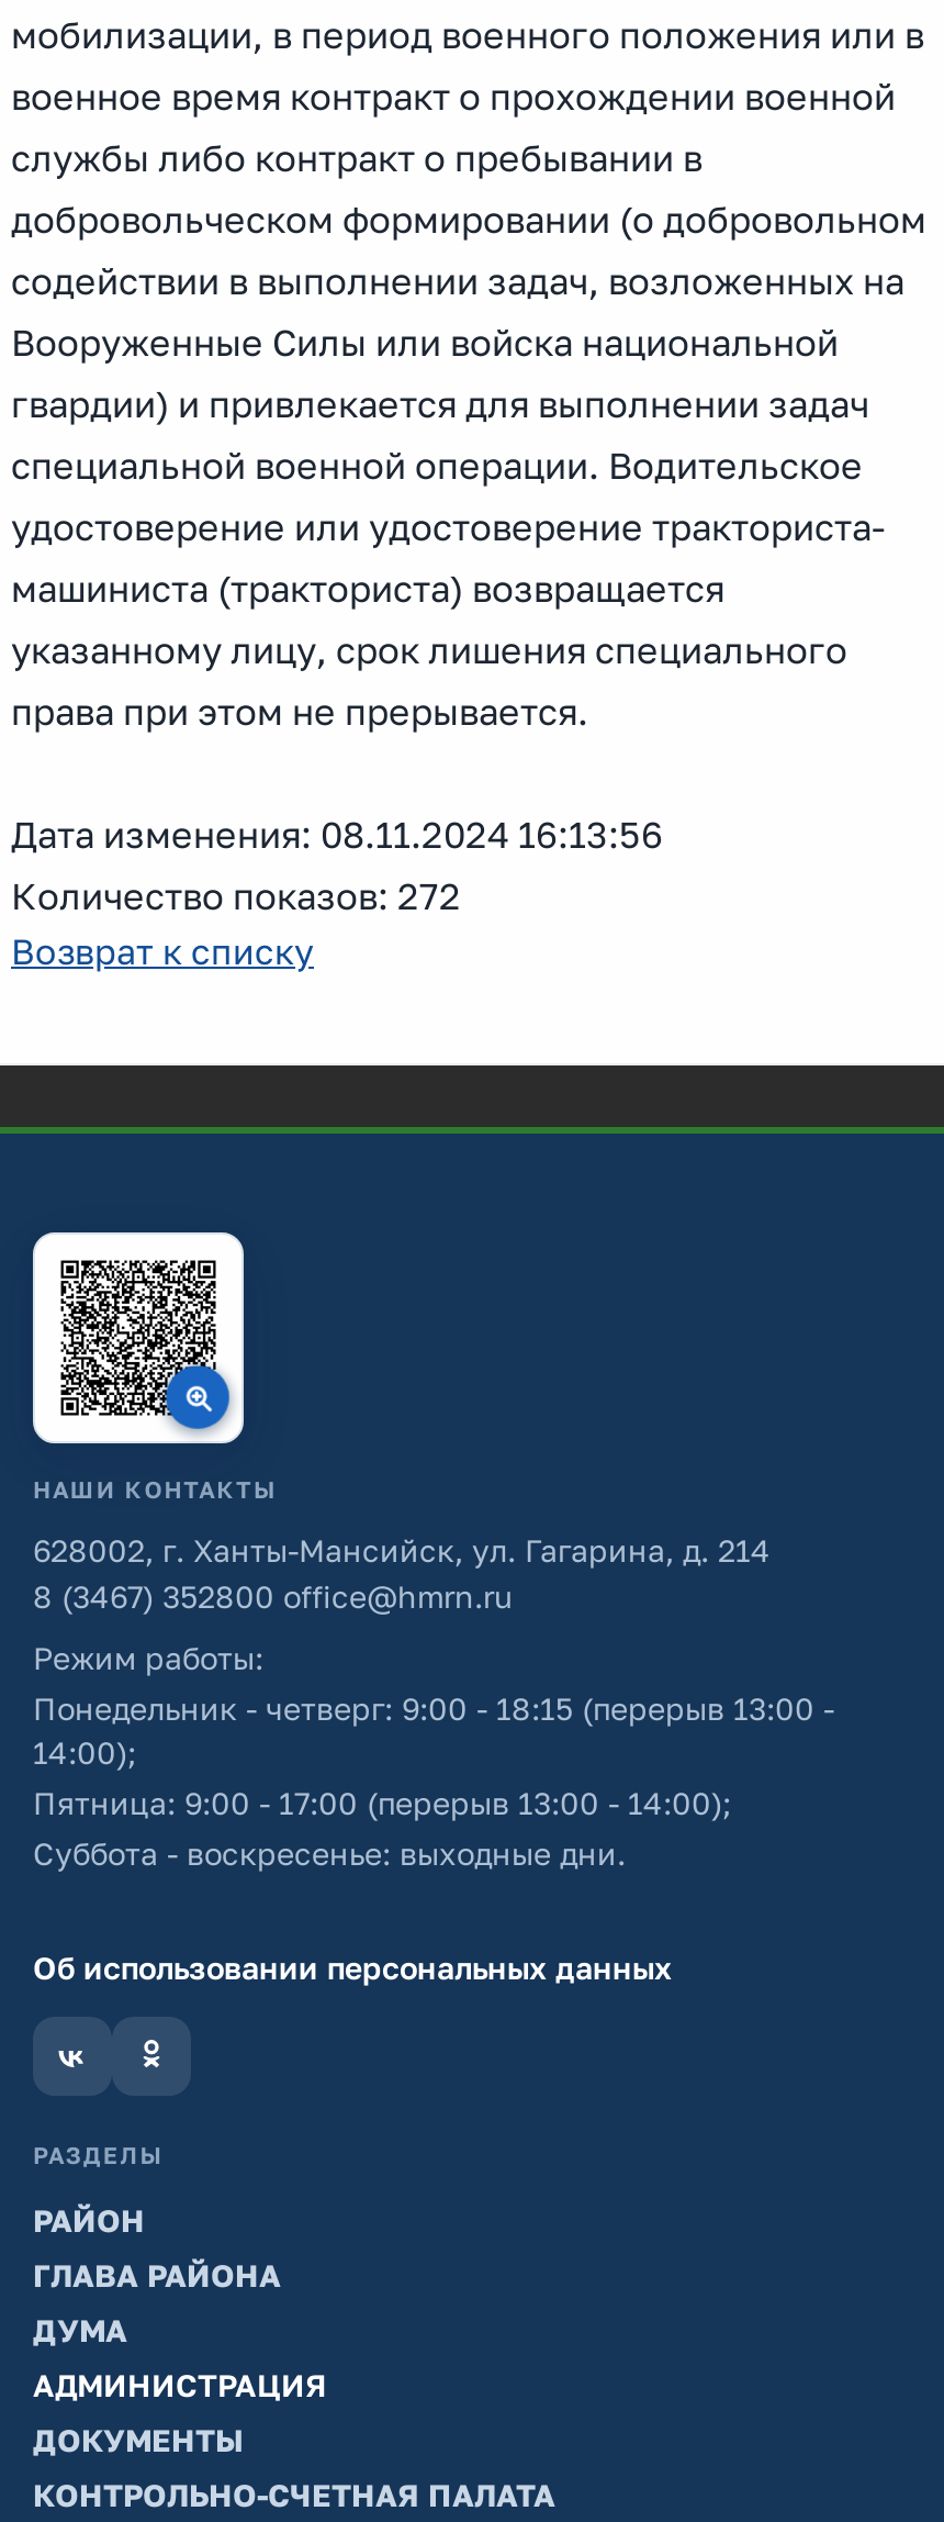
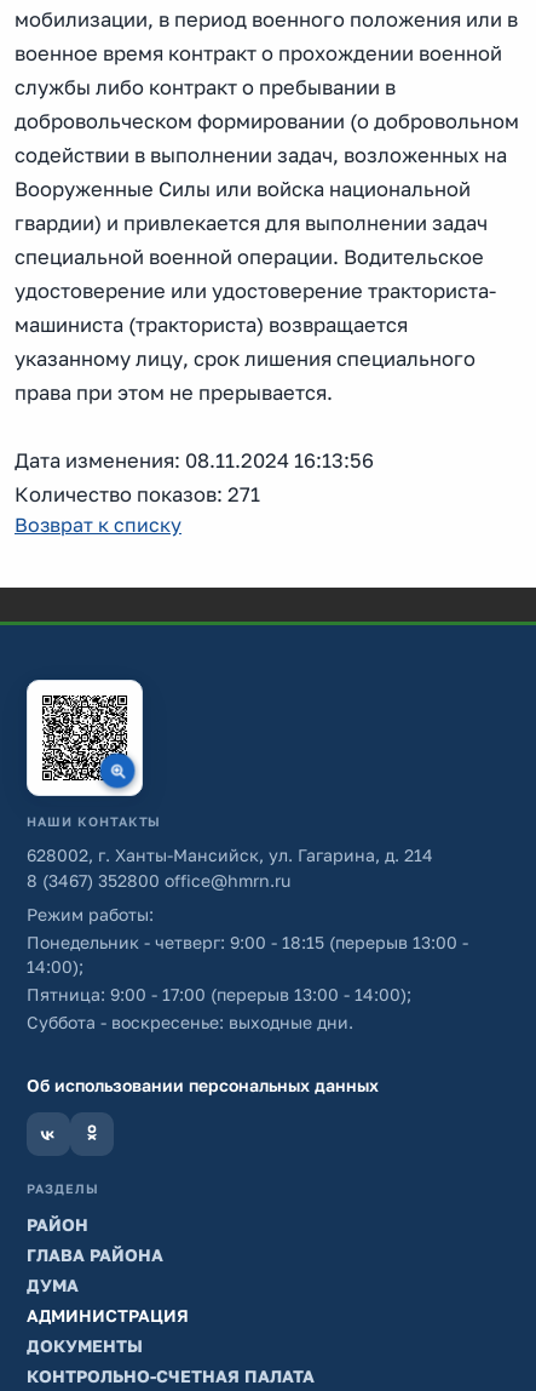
- Количество показов: 272
+ Количество показов: 271
